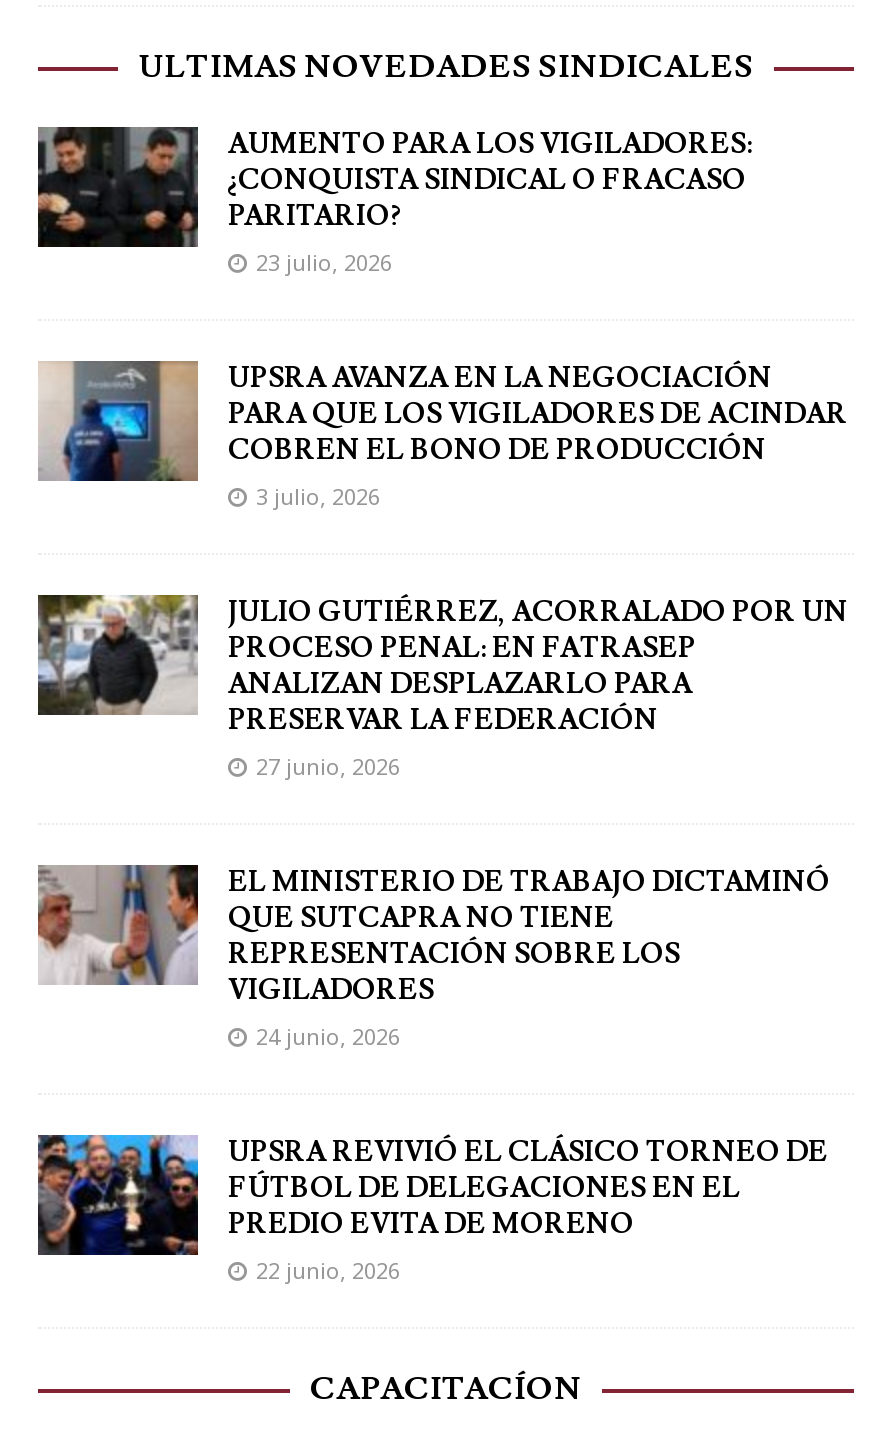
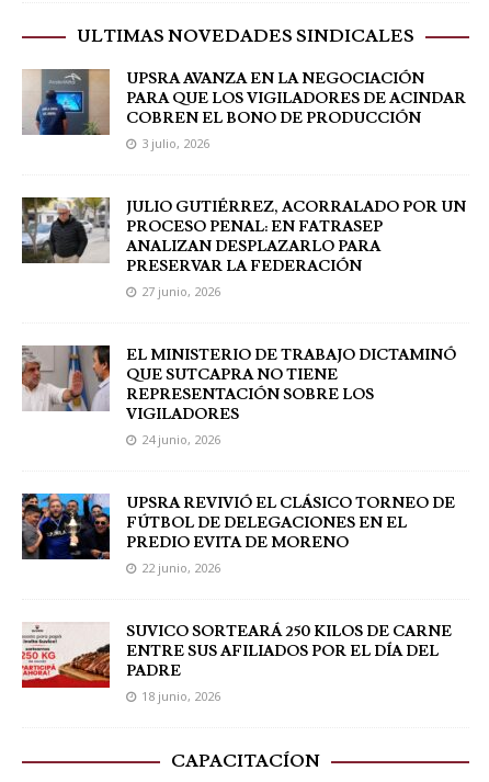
- [image]
- AUMENTO PARA LOS VIGILADORES:
- ¿CONQUISTA SINDICAL O FRACASO
- PARITARIO?
- 23 julio, 2026

moved up: [image] | UPSRA AVANZA EN LA NEGOCIACIÓN | PARA QUE LOS VIGILADORES DE ACINDAR | ... | PREDIO EVITA DE MORENO | 22 junio, 2026

+ [image]
+ SUVICO SORTEARÁ 250 KILOS DE CARNE
+ ENTRE SUS AFILIADOS POR EL DÍA DEL
+ PADRE
+ 18 junio, 2026
